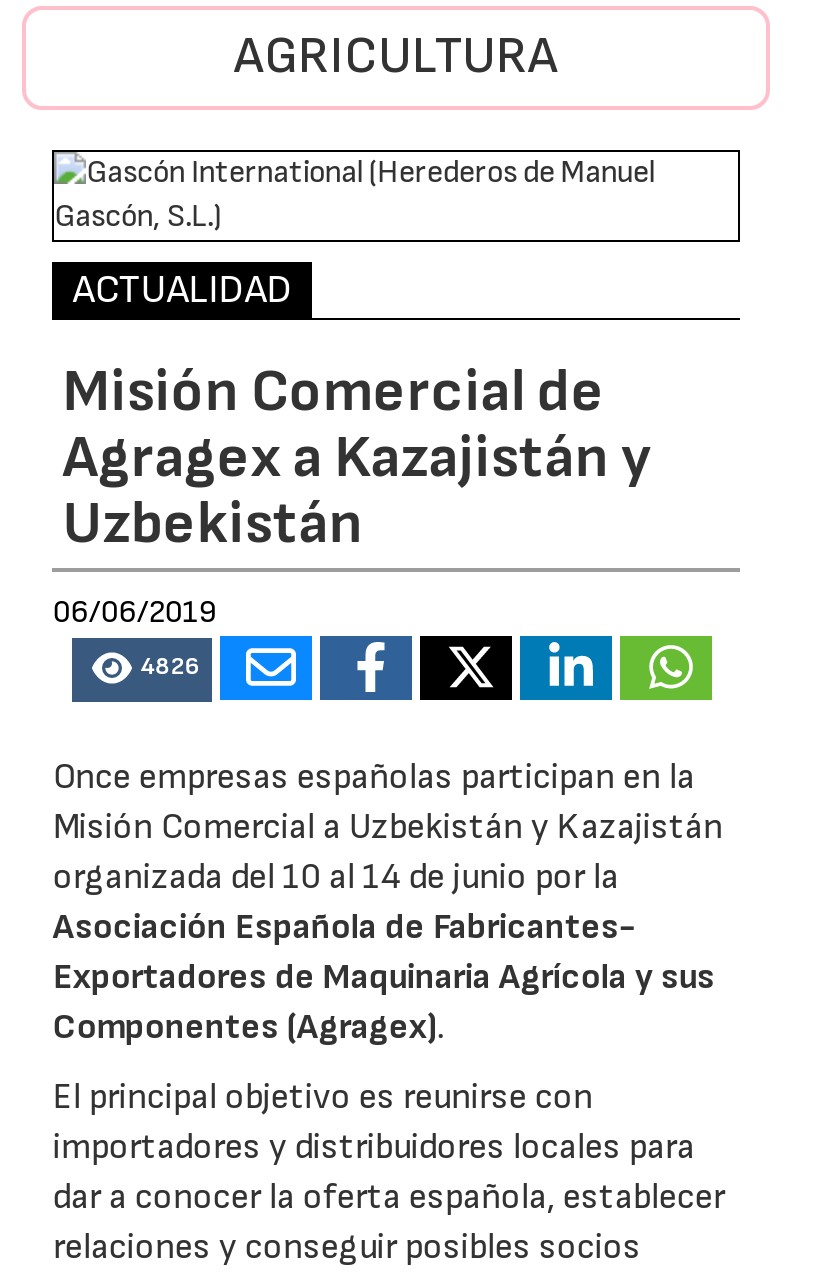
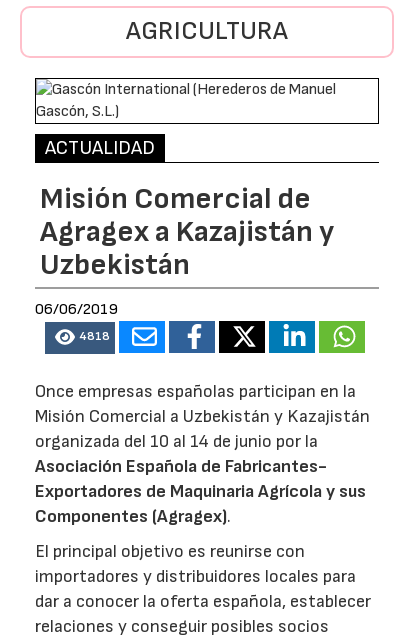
- 4826
+ 4818
